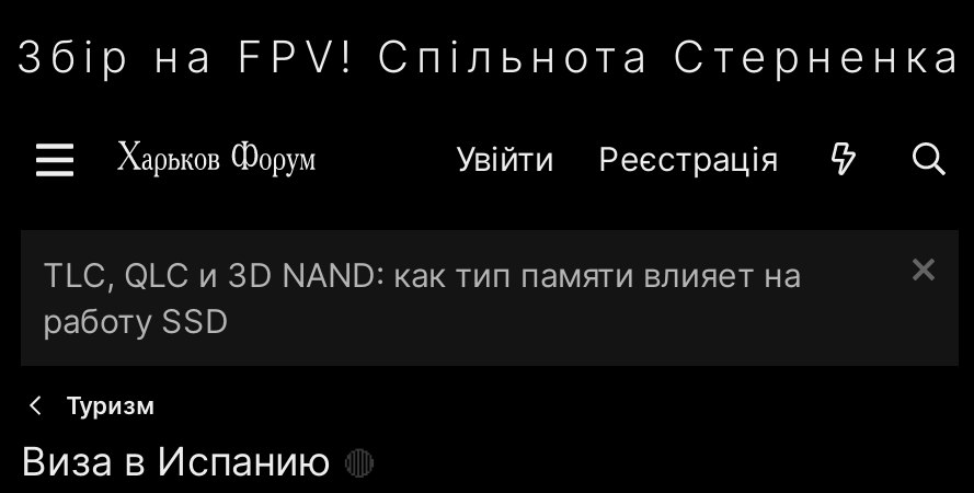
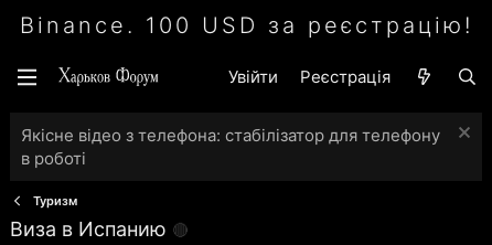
- Збір на FPV! Спільнота Стерненка
+ Binance. 100 USD за реєстрацію!

- TLC, QLC и 3D NAND: как тип памяти влияет на
- работу SSD
+ Якісне відео з телефона: стабілізатор для телефону
+ в роботі
